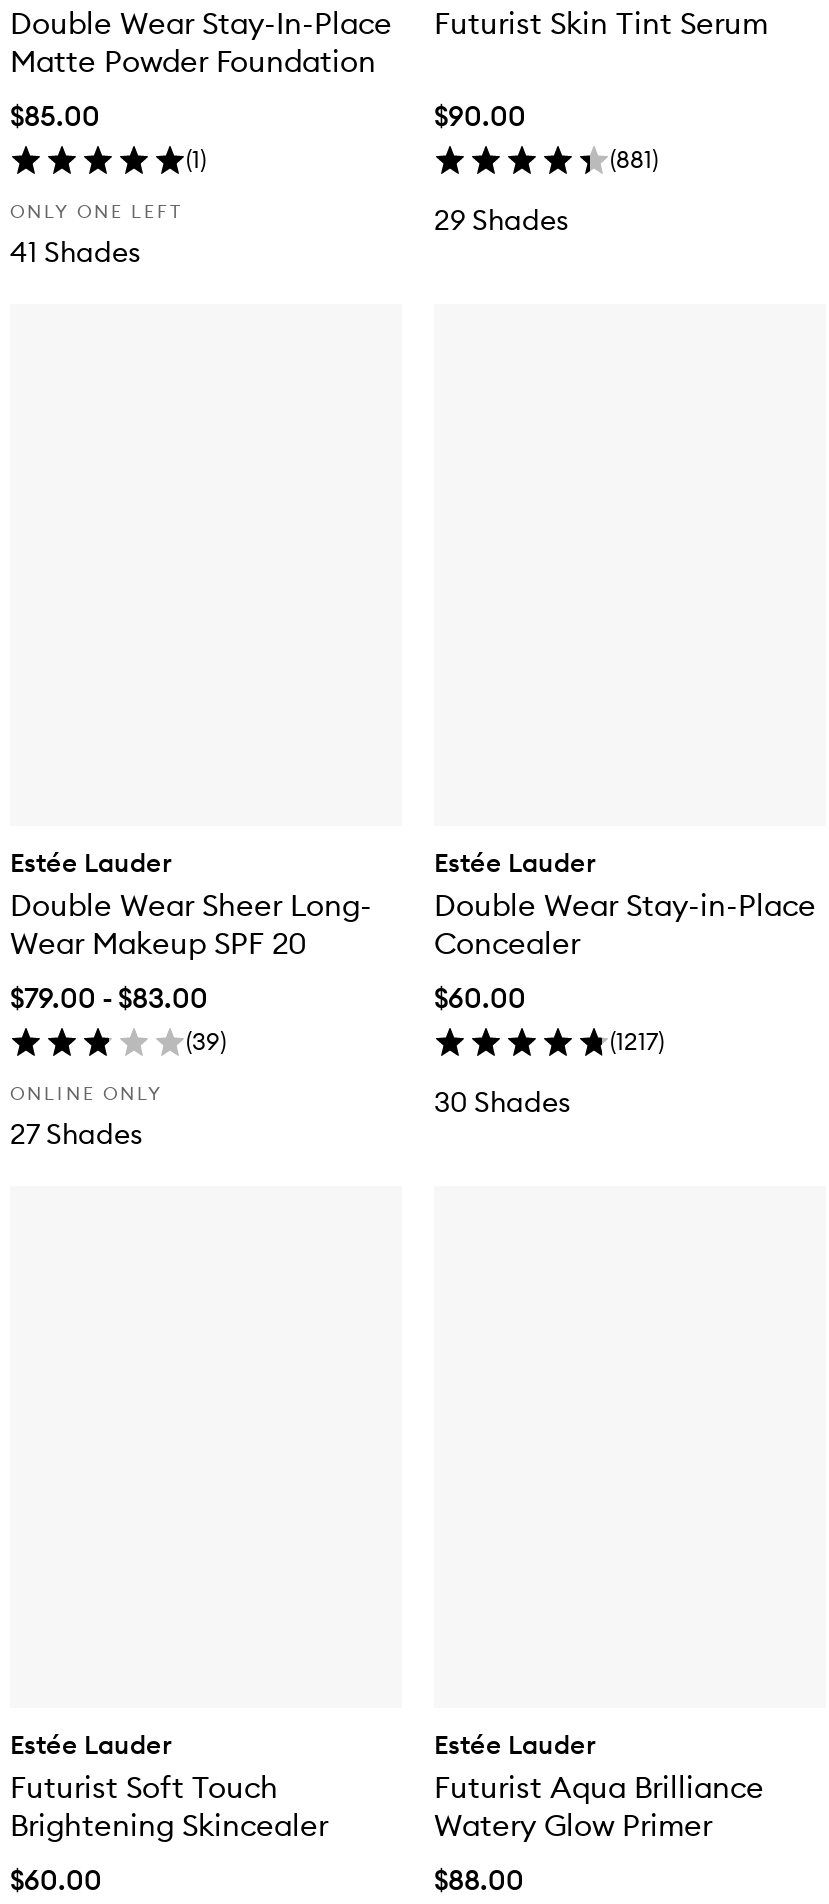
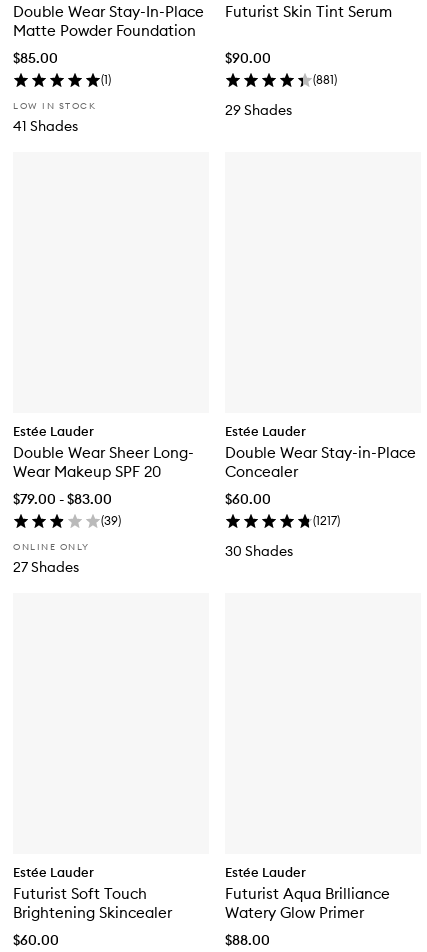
- ONLY ONE LEFT
+ LOW IN STOCK
